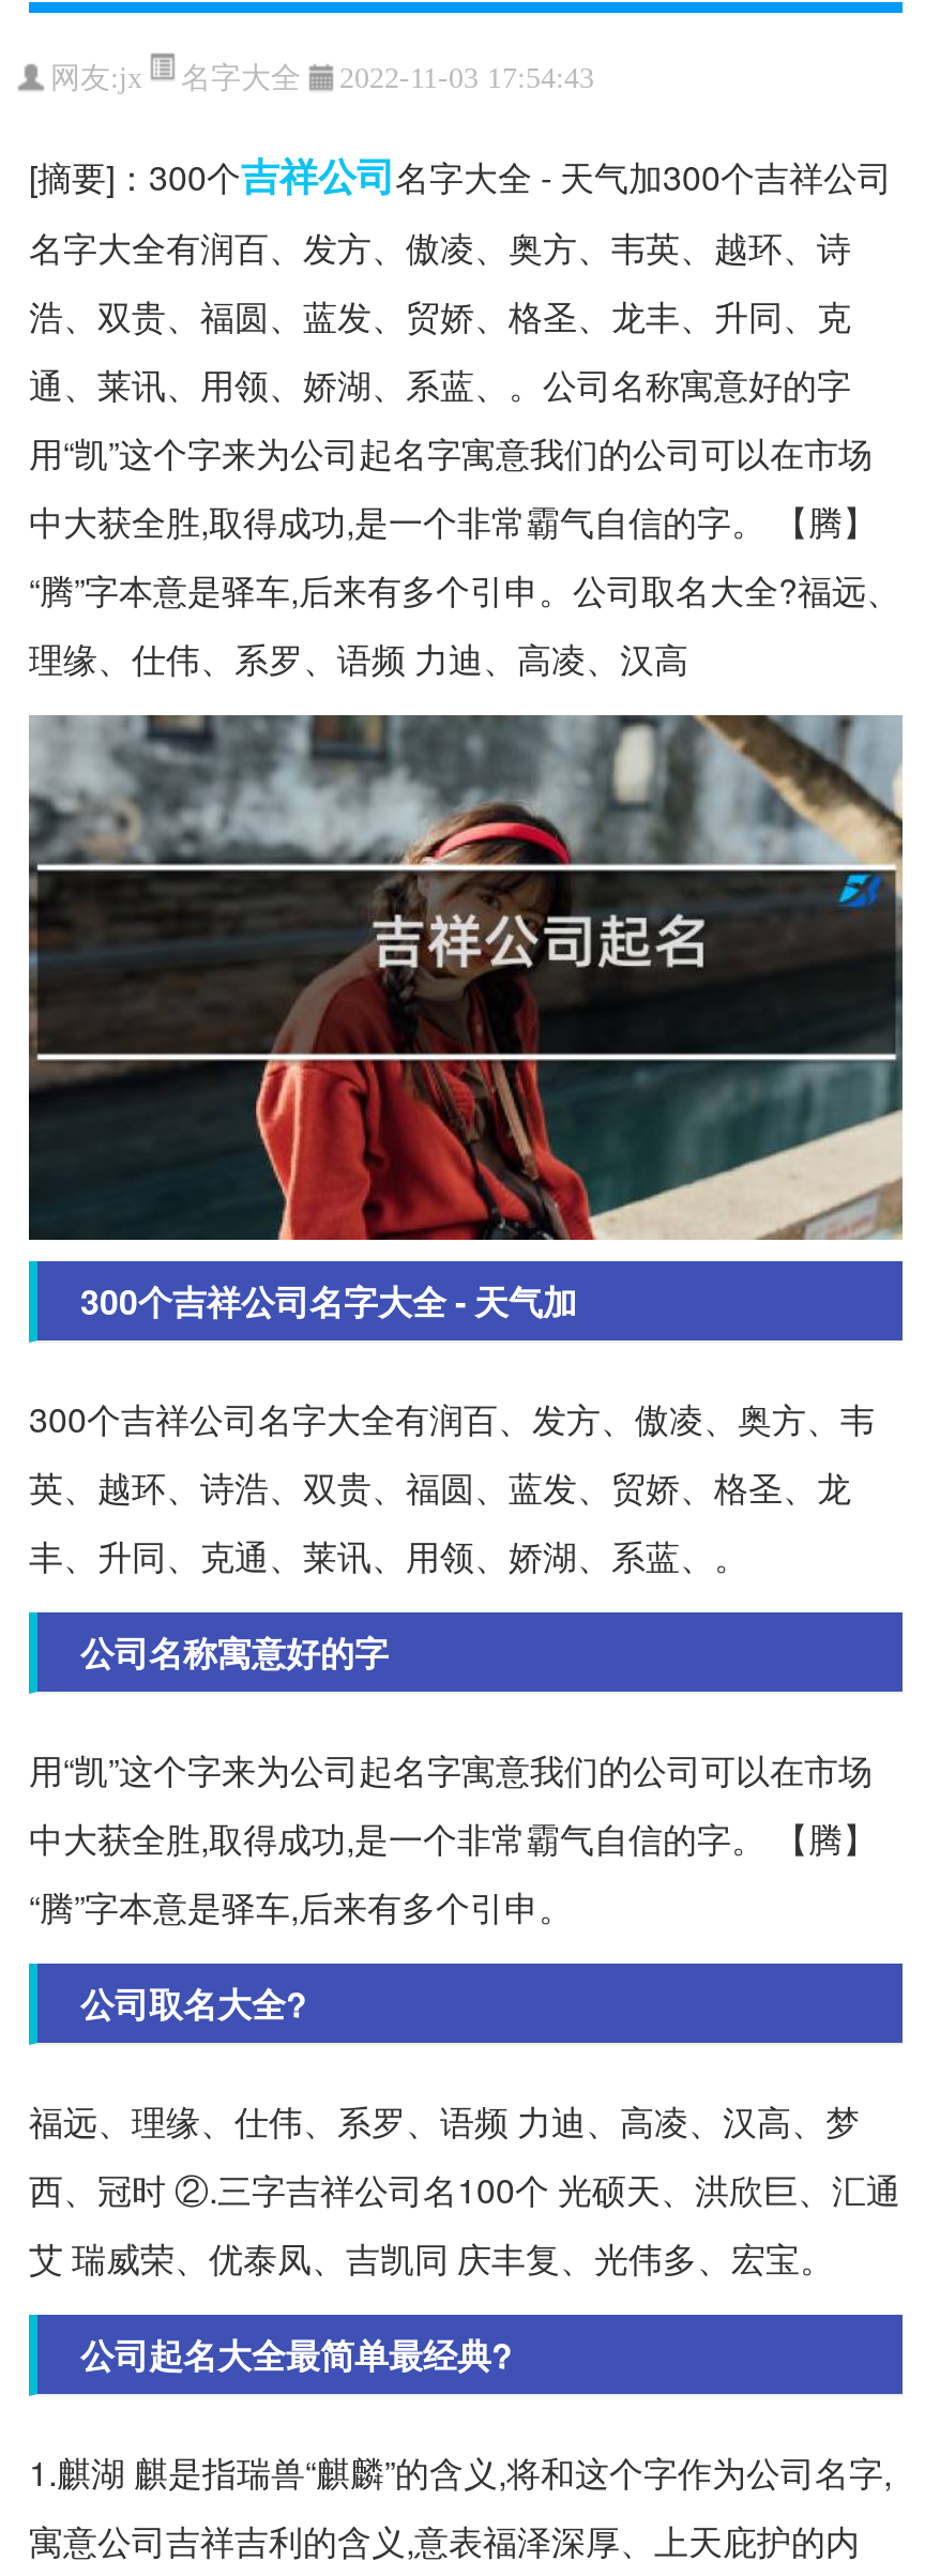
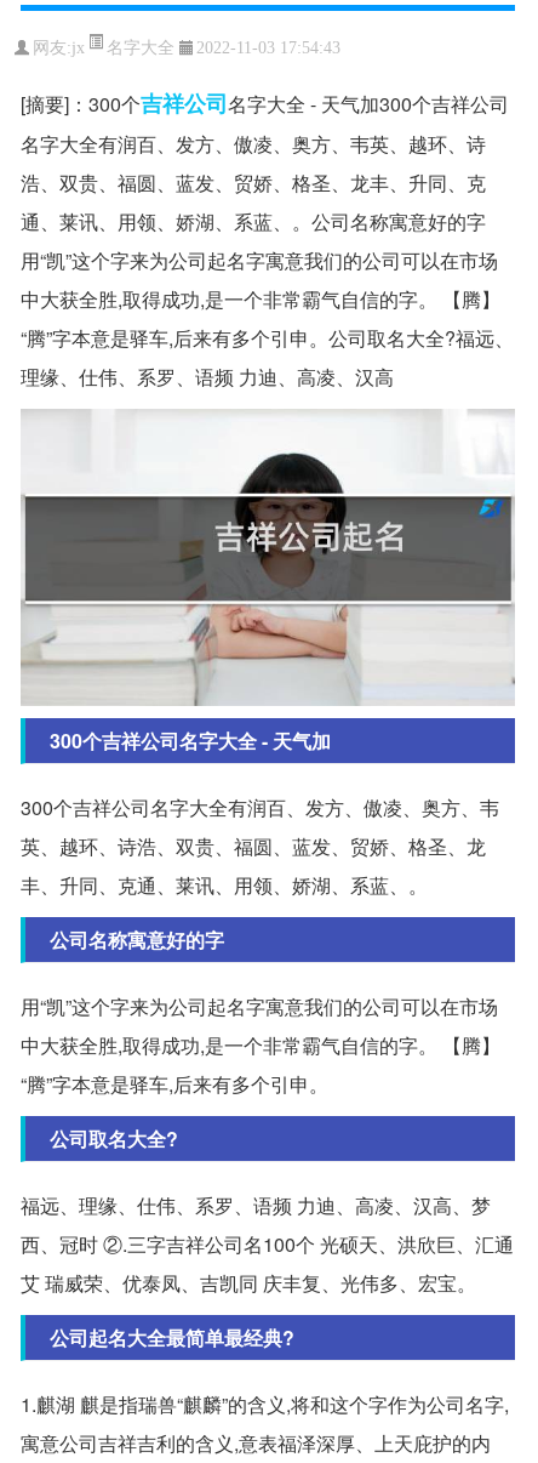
- [image]
+ [image]
